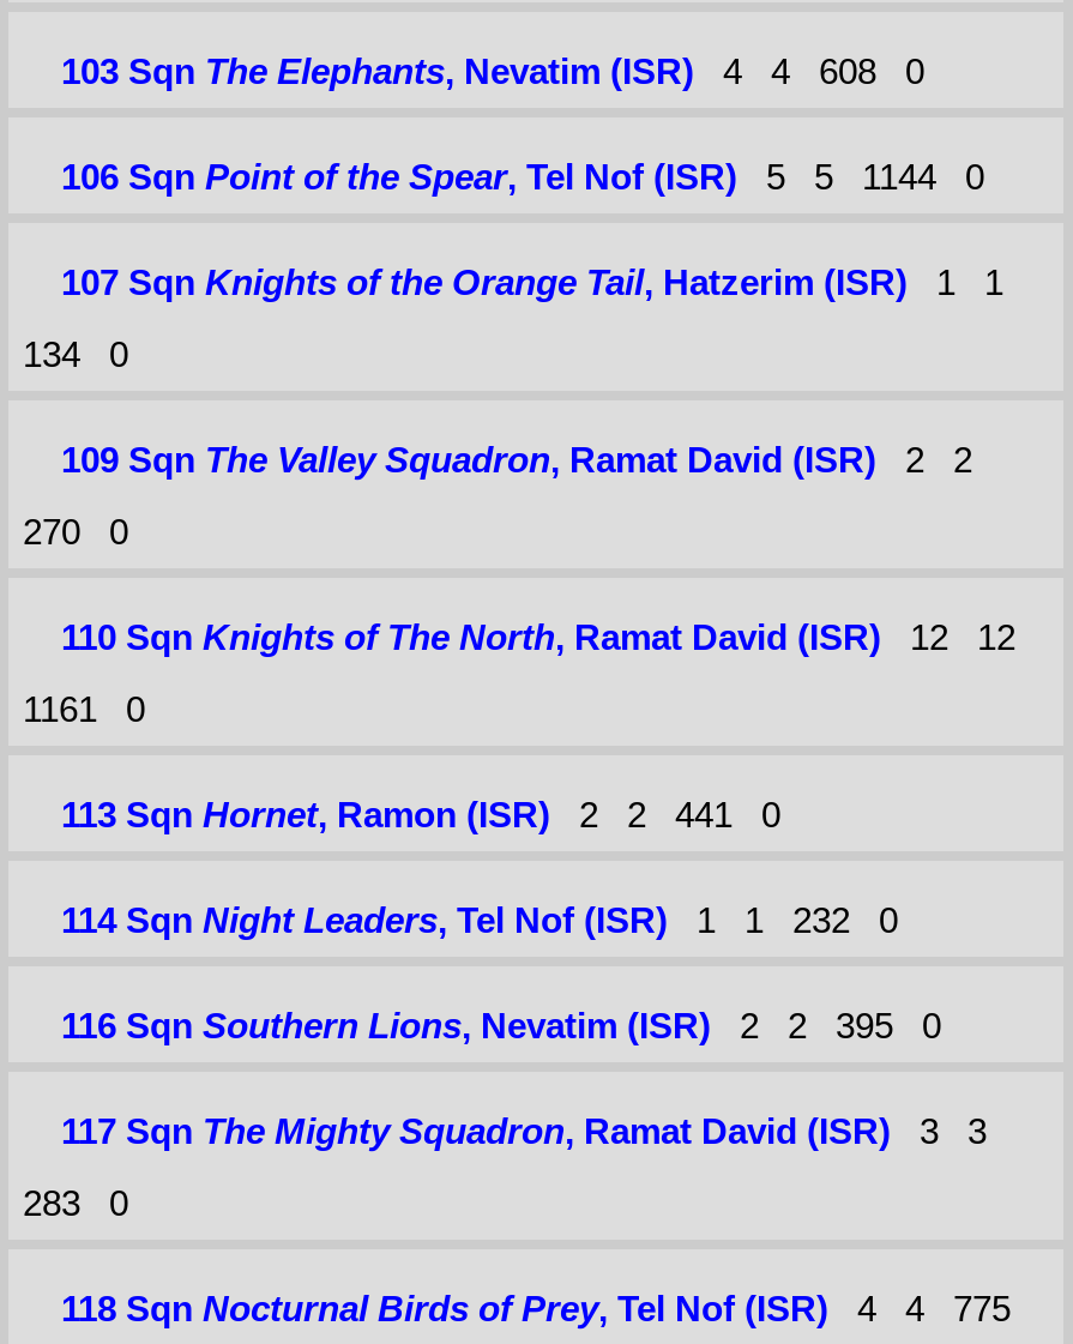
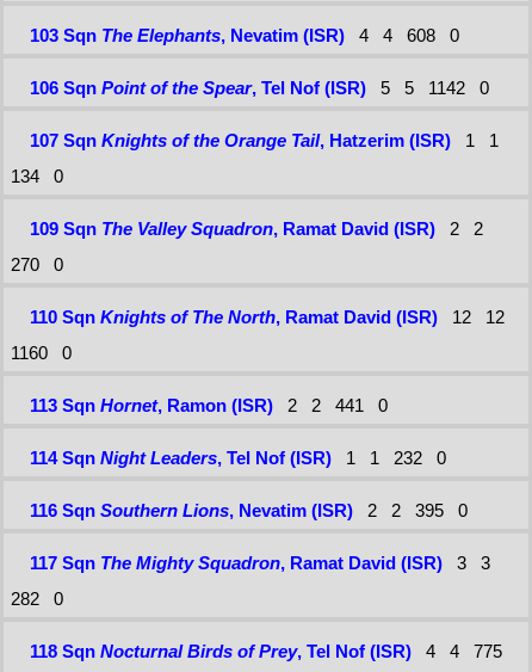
- 106 Sqn Point of the Spear, Tel Nof (ISR) 5 5 1144 0
+ 106 Sqn Point of the Spear, Tel Nof (ISR) 5 5 1142 0

- 1161 0
+ 1160 0

- 283 0
+ 282 0
